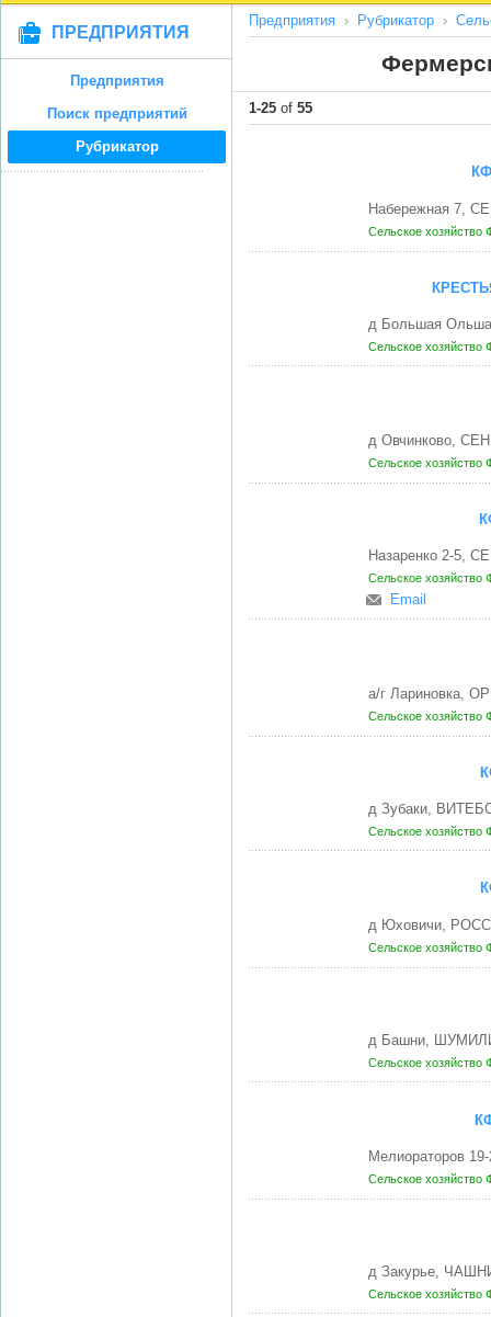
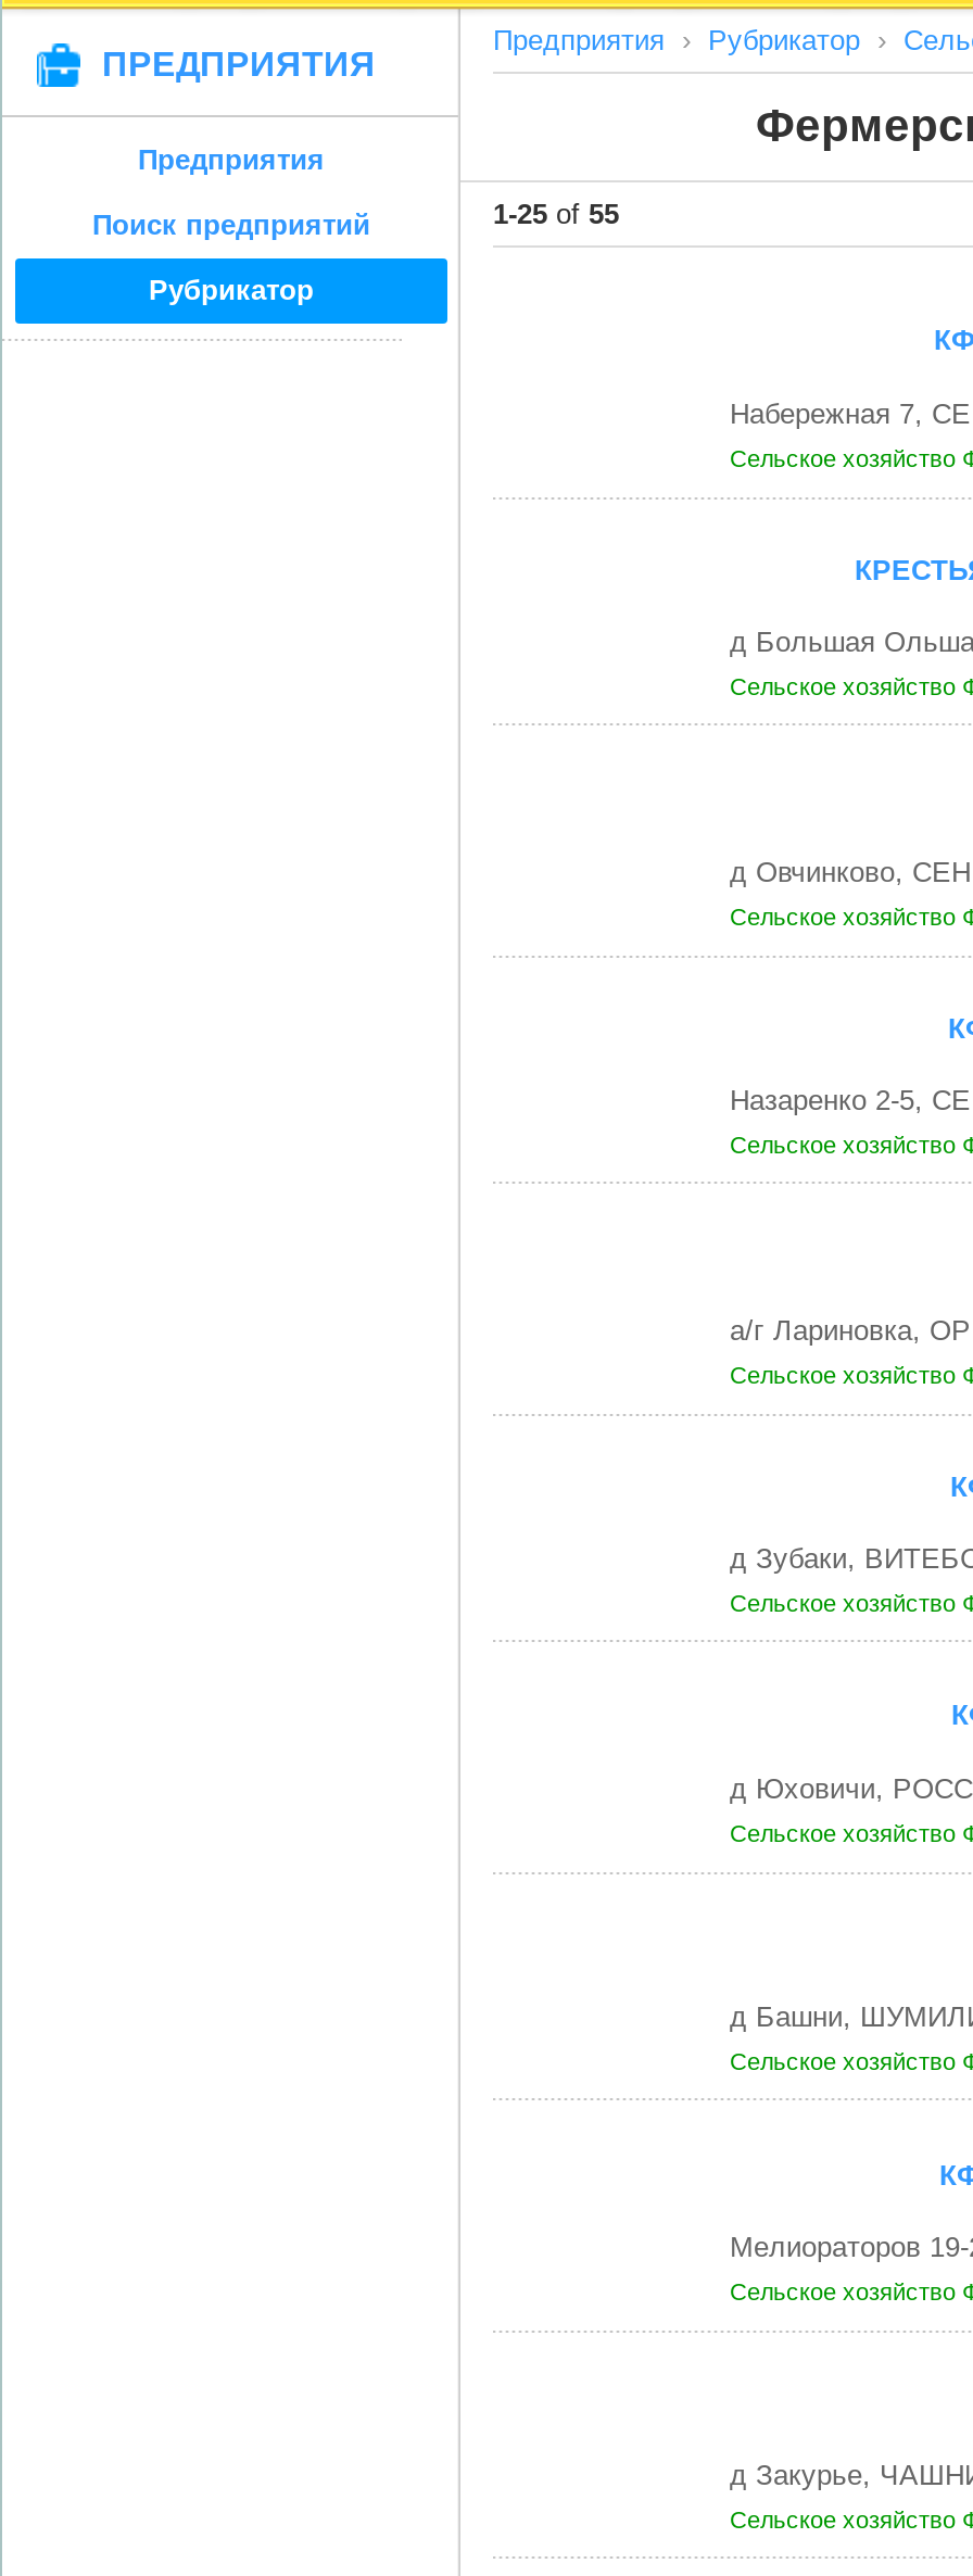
- Email
